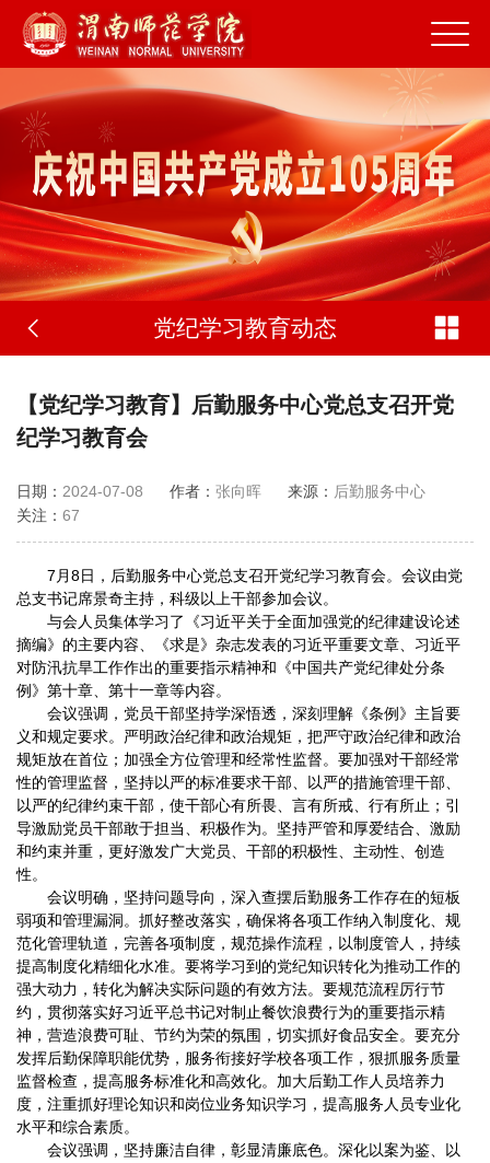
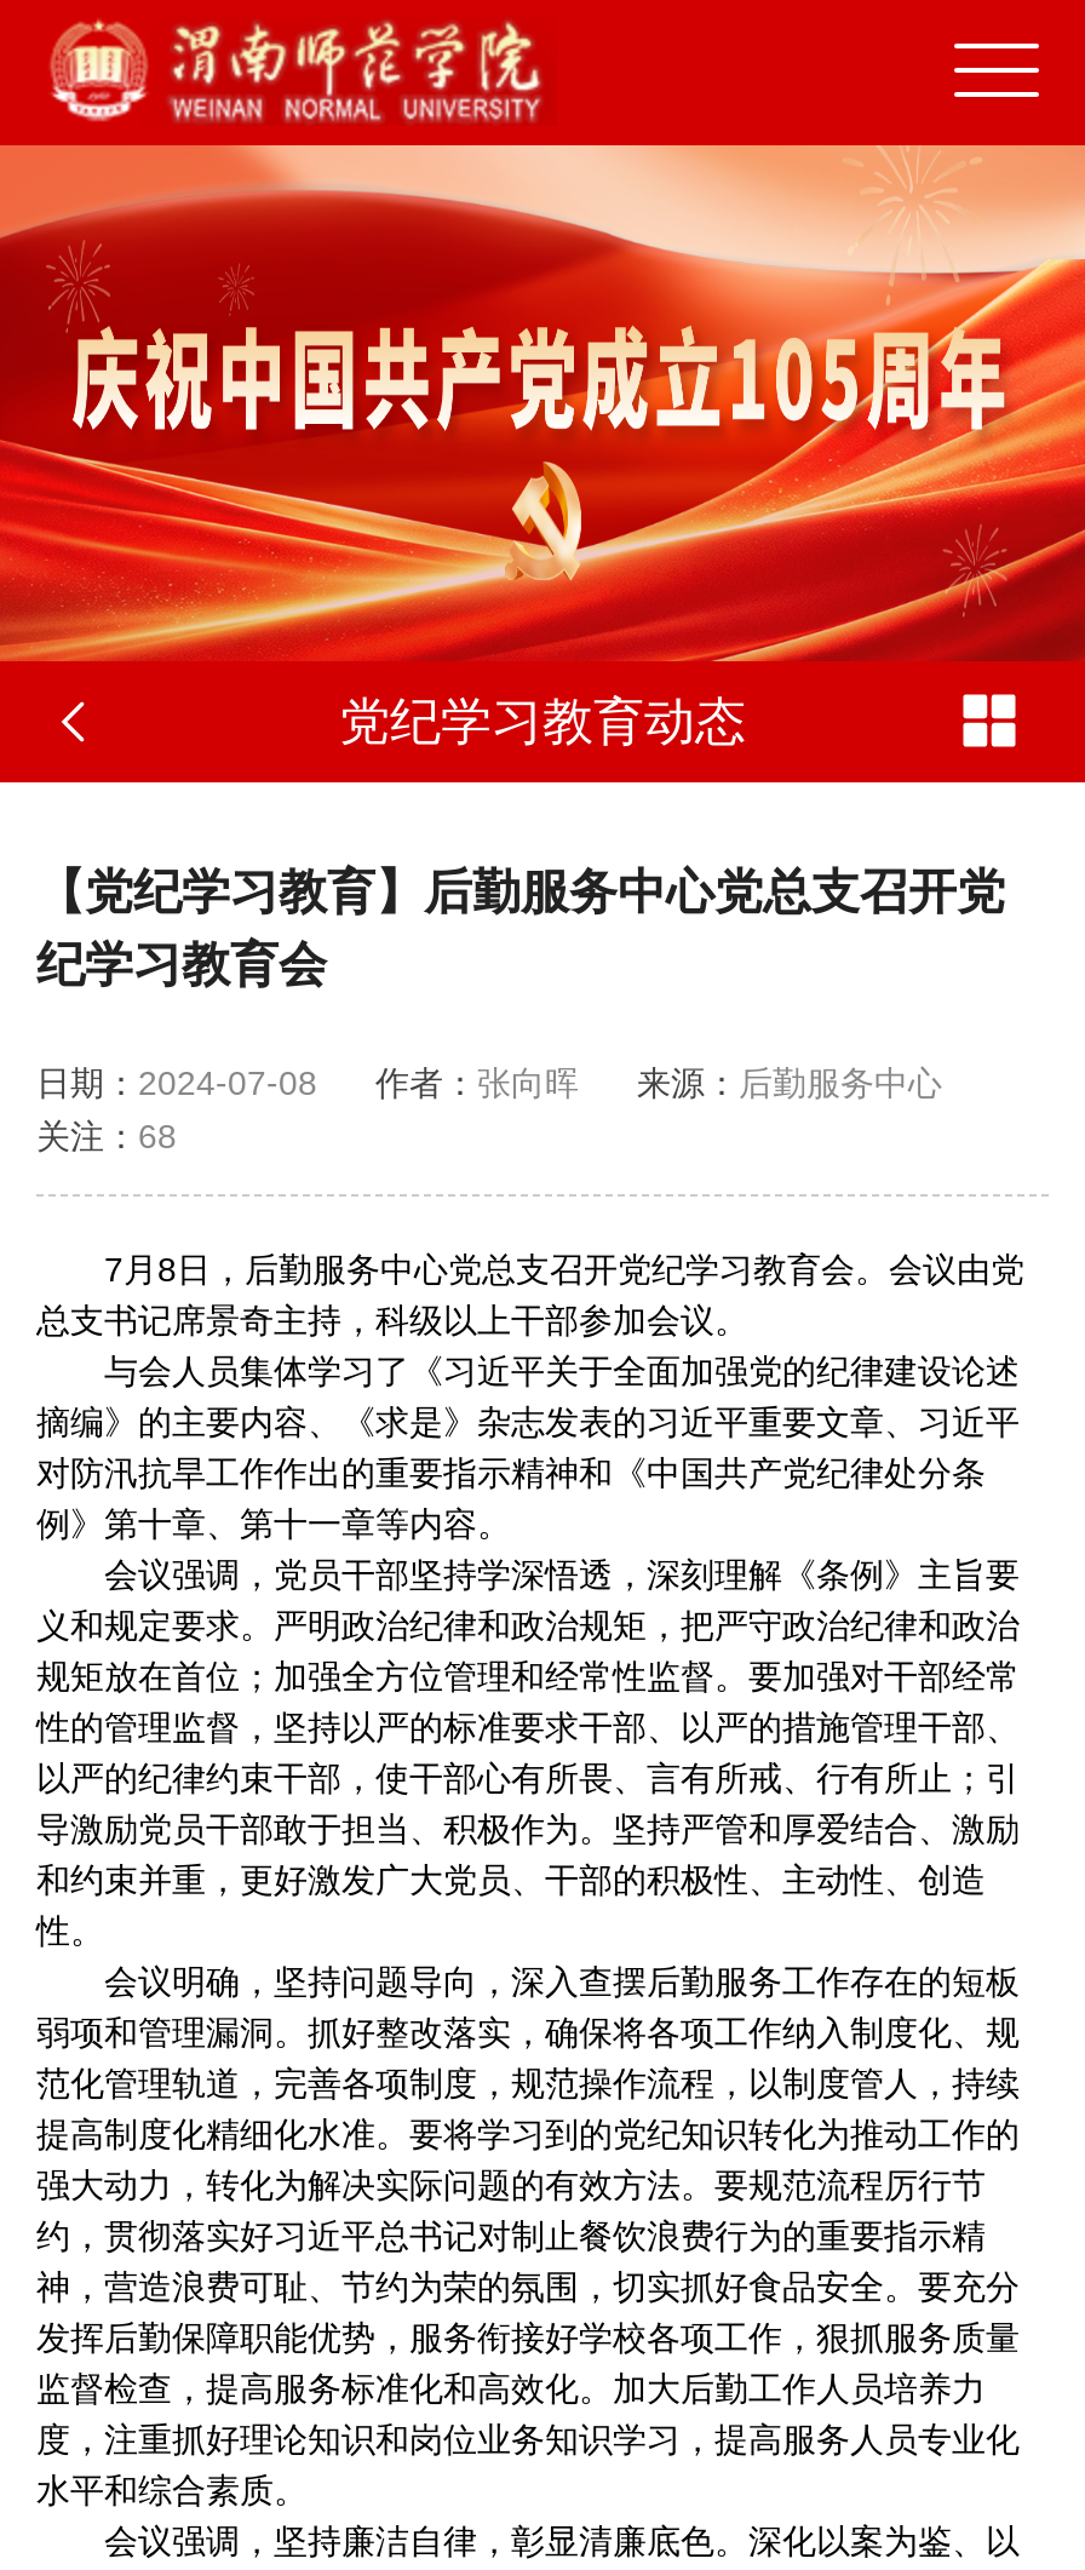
- 关注：67
+ 关注：68
